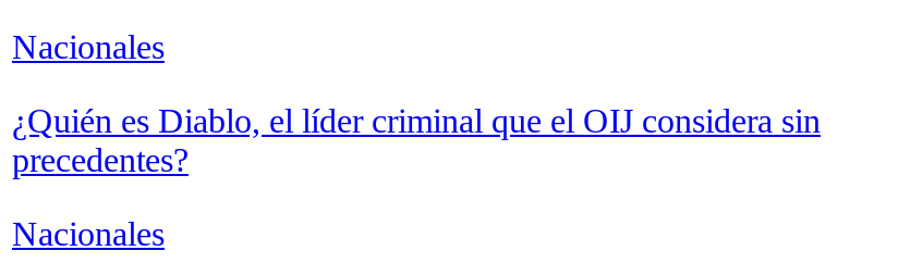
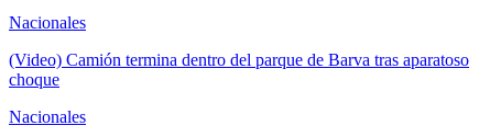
- ¿Quién es Diablo, el líder criminal que el OIJ considera sin
- precedentes?
+ (Video) Camión termina dentro del parque de Barva tras aparatoso
+ choque
